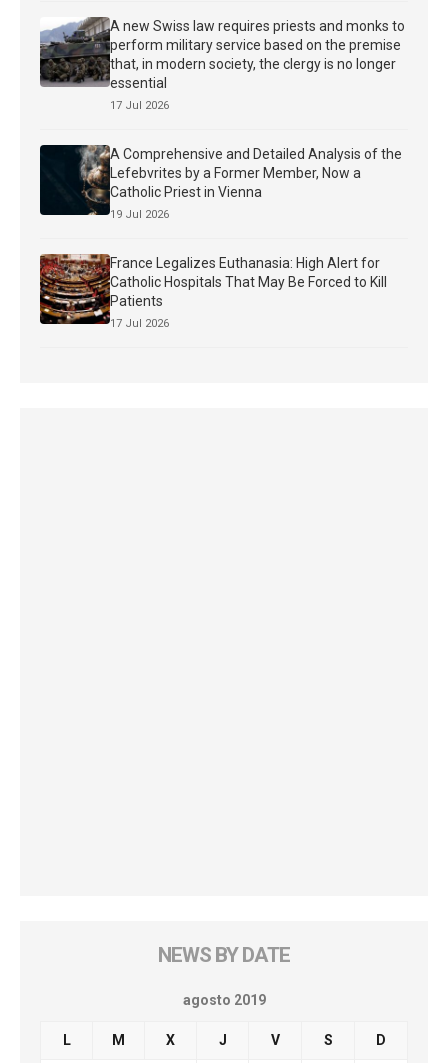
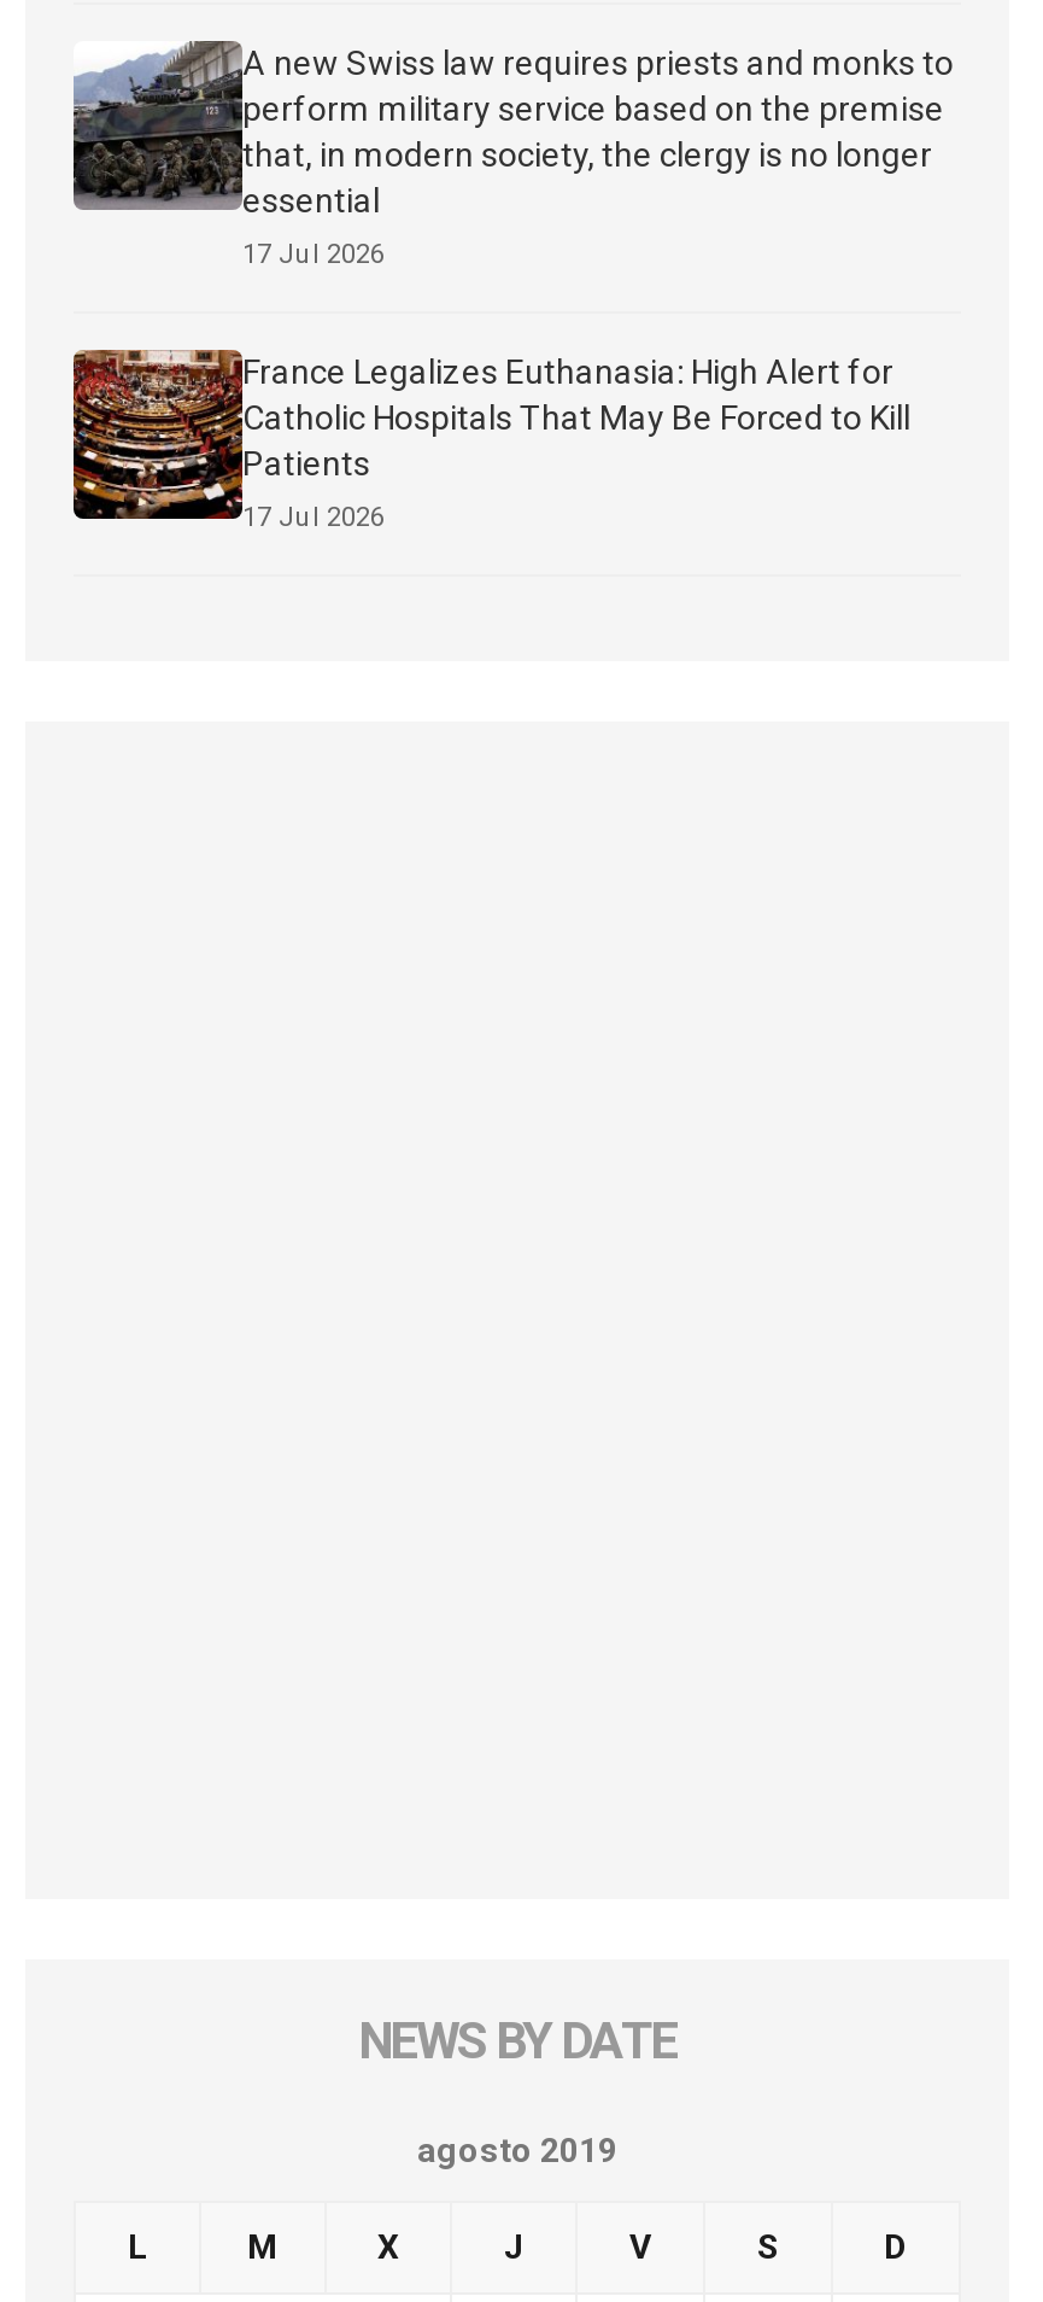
- [image]
- A Comprehensive and Detailed Analysis of the
- Lefebvrites by a Former Member, Now a
- Catholic Priest in Vienna
- 19 Jul 2026
